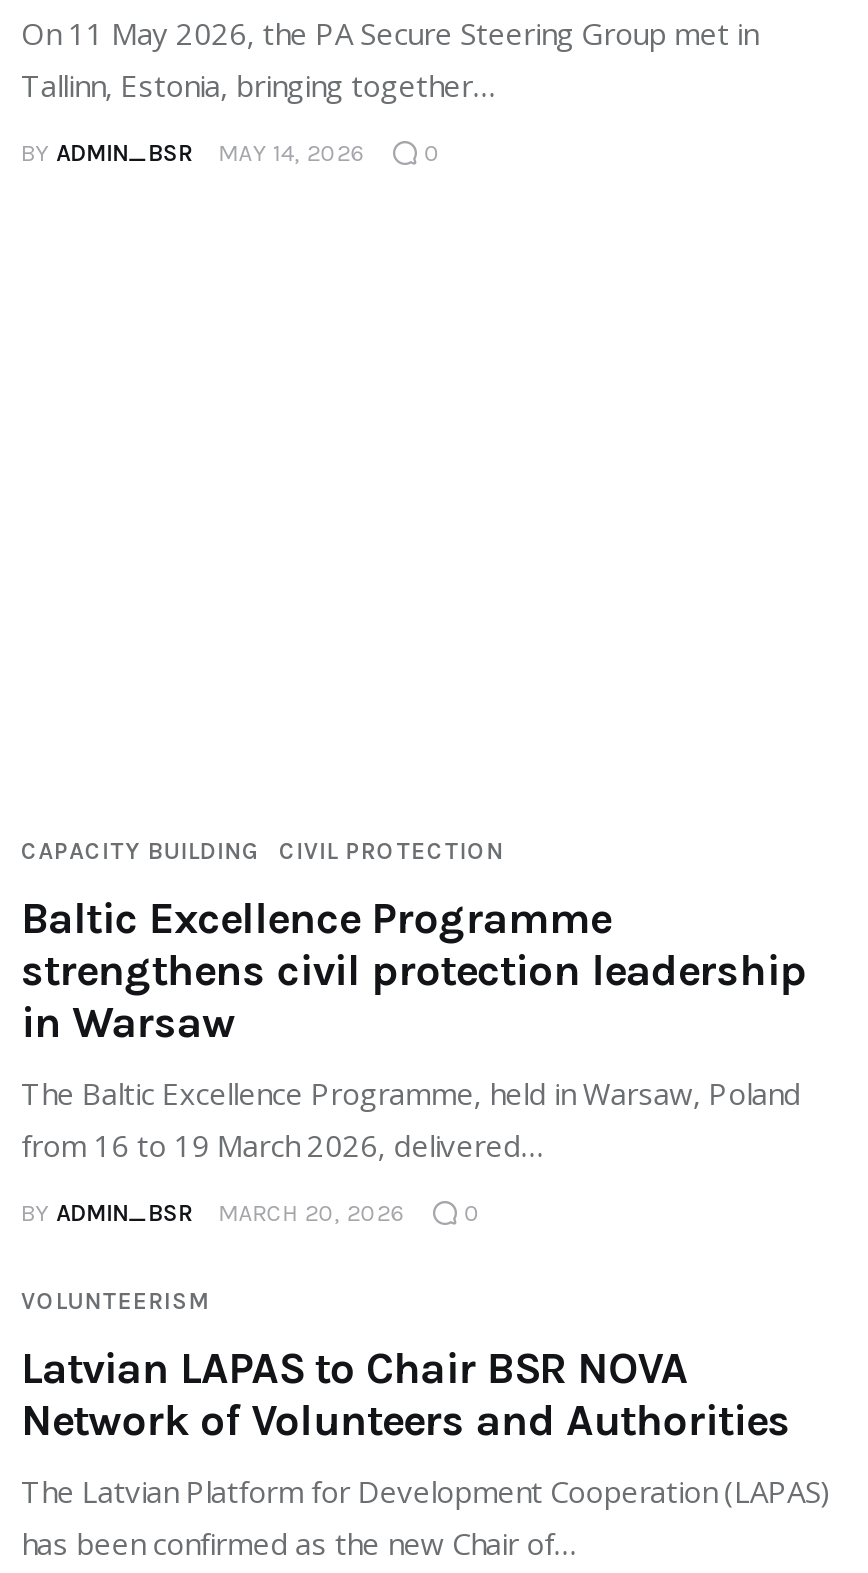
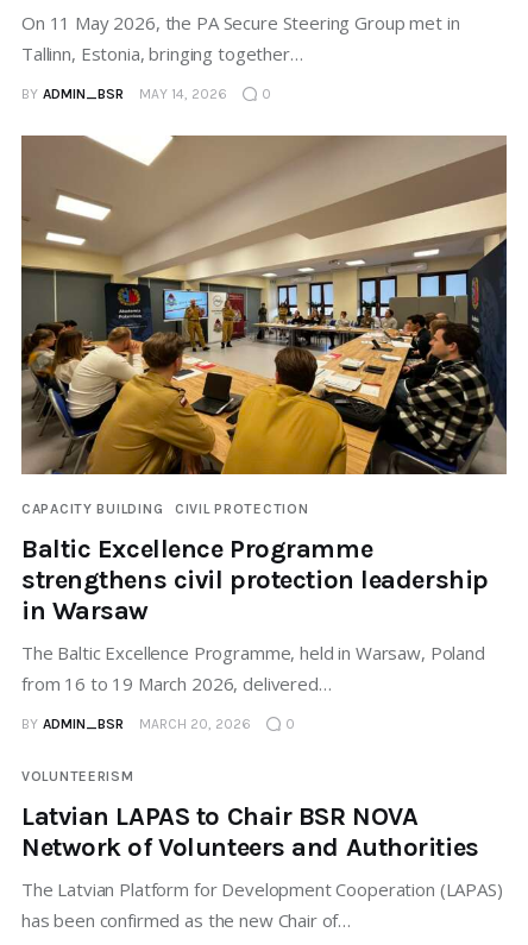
+ [image]
